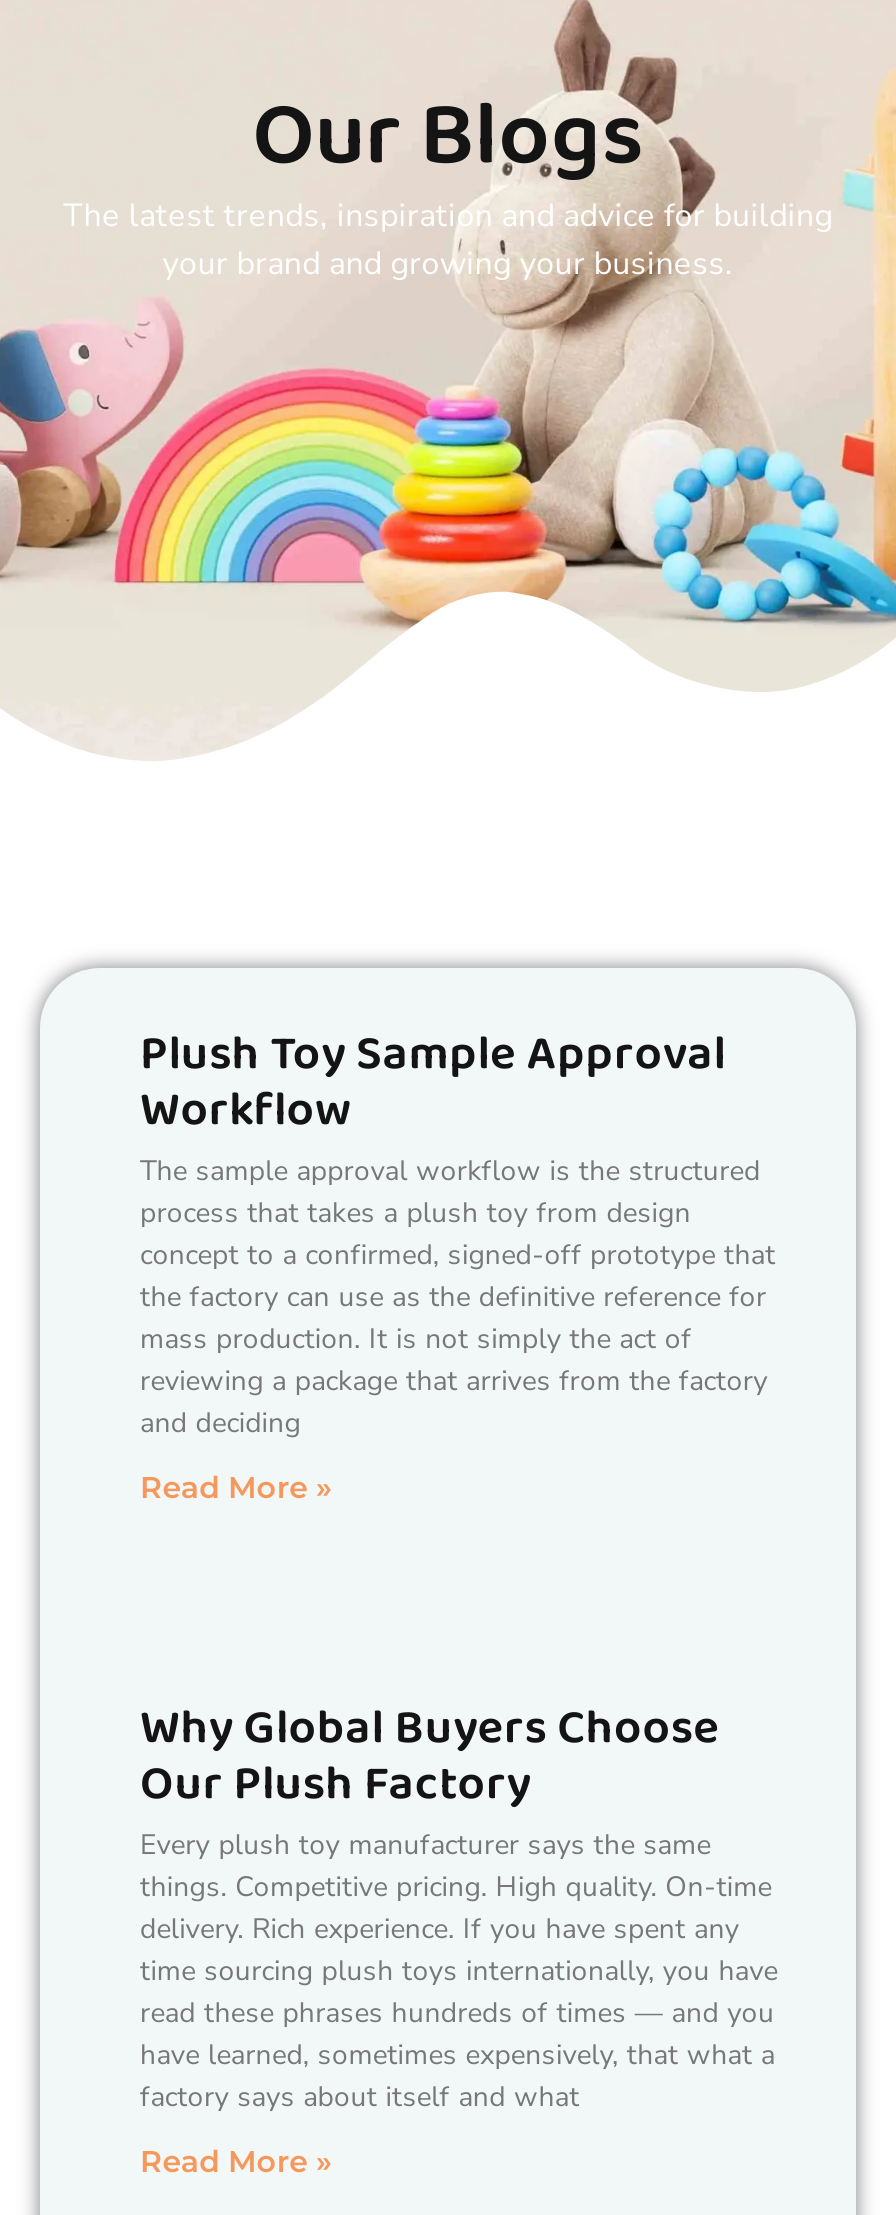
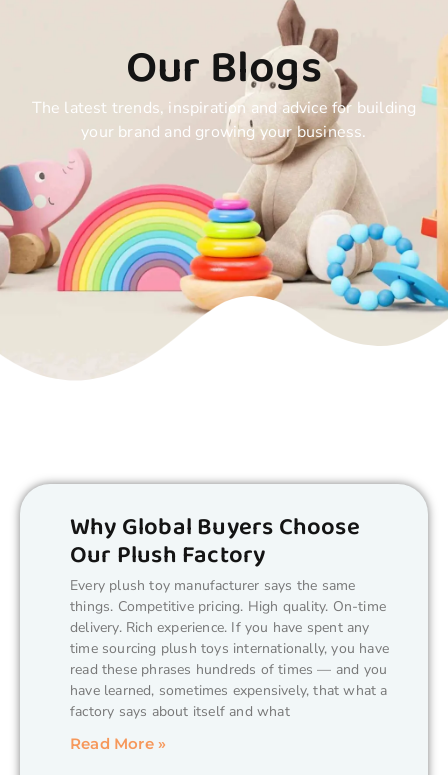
- Plush Toy Sample Approval
- Workflow
- The sample approval workflow is the structured
- process that takes a plush toy from design
- concept to a confirmed, signed-off prototype that
- the factory can use as the definitive reference for
- mass production. It is not simply the act of
- reviewing a package that arrives from the factory
- and deciding
- Read More »
